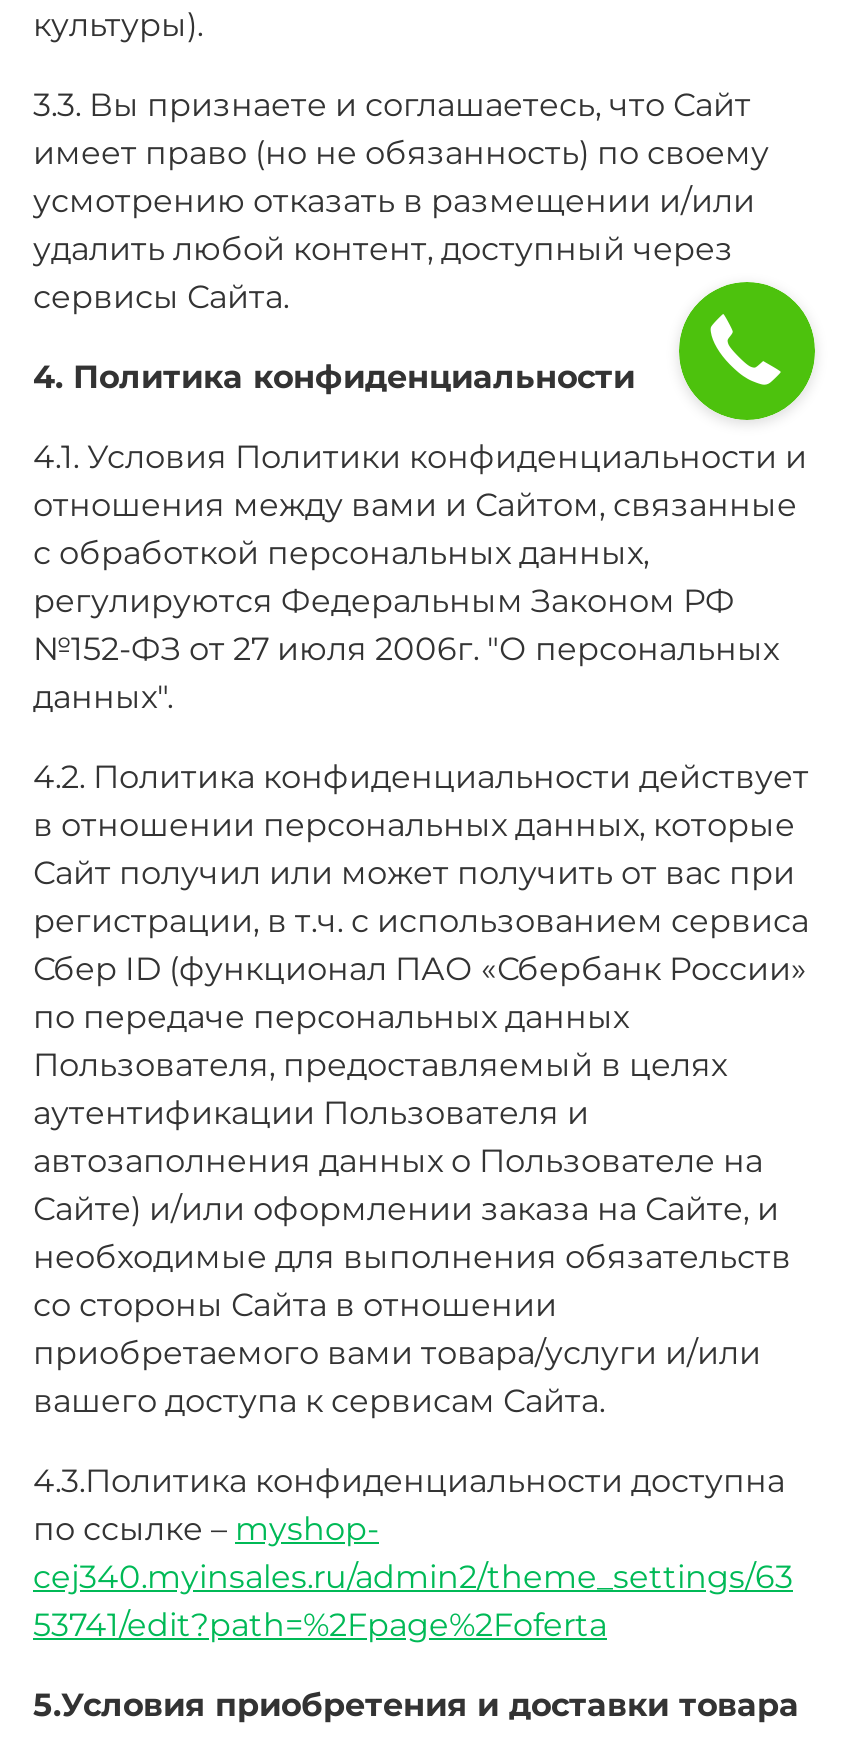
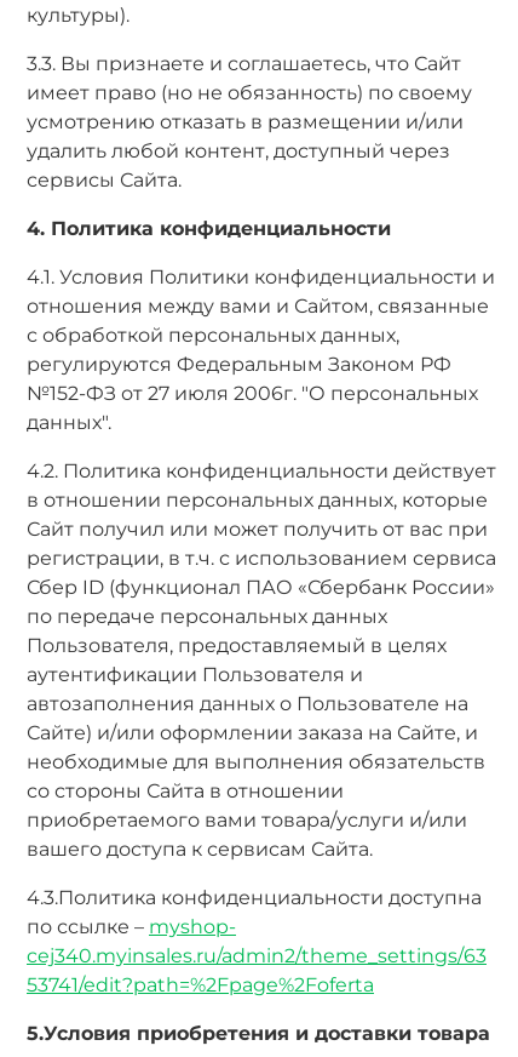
- [image]
